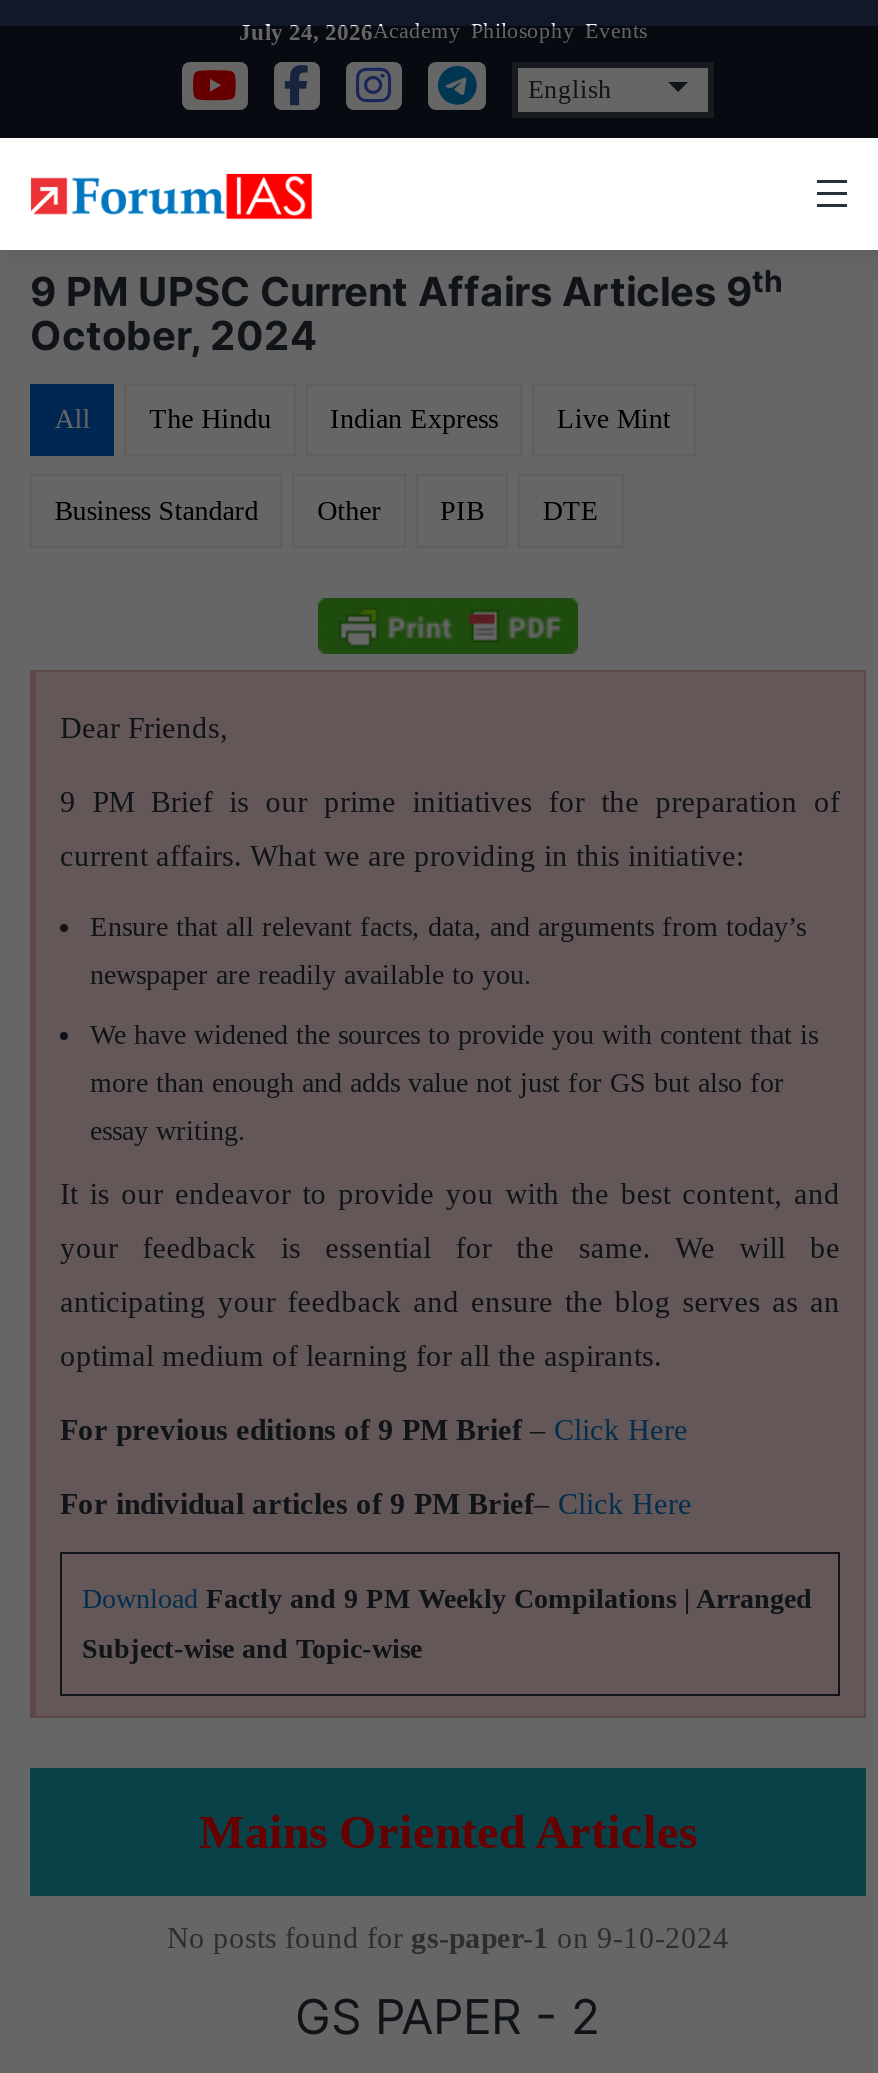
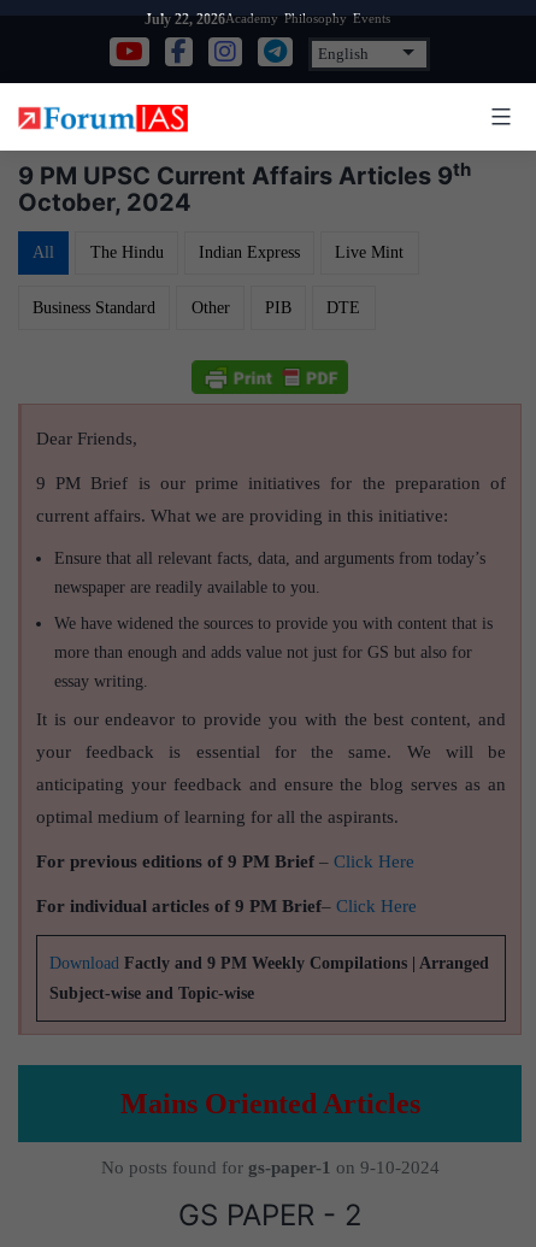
- July 24, 2026Academy Philosophy Events
+ July 22, 2026Academy Philosophy Events
